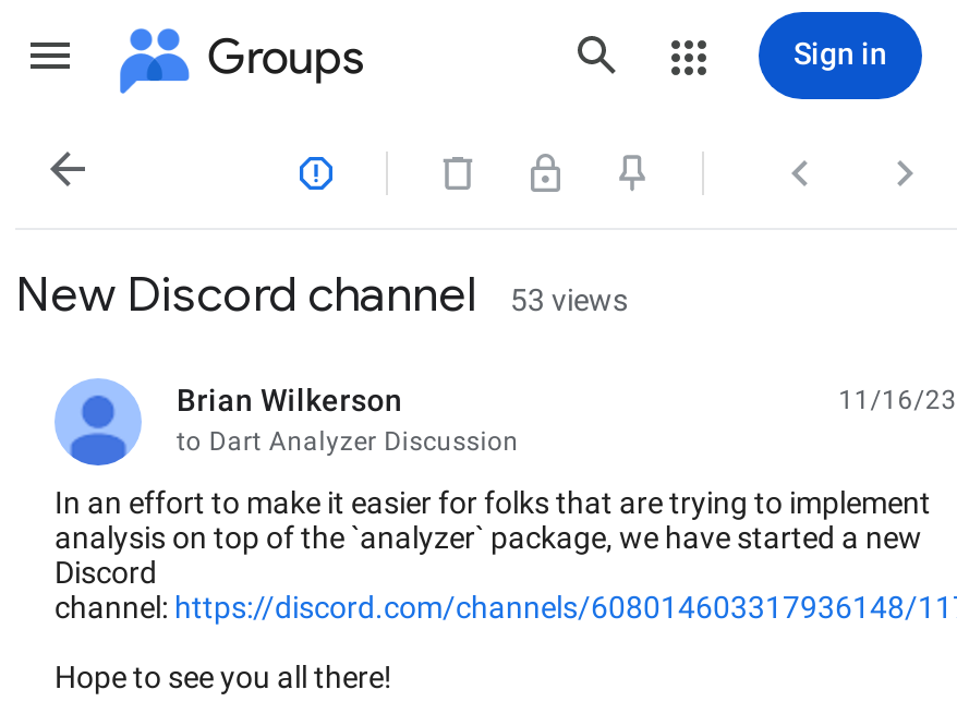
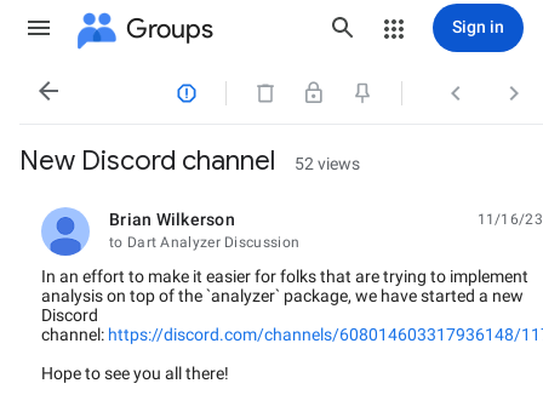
- New Discord channel 53 views
+ New Discord channel 52 views
